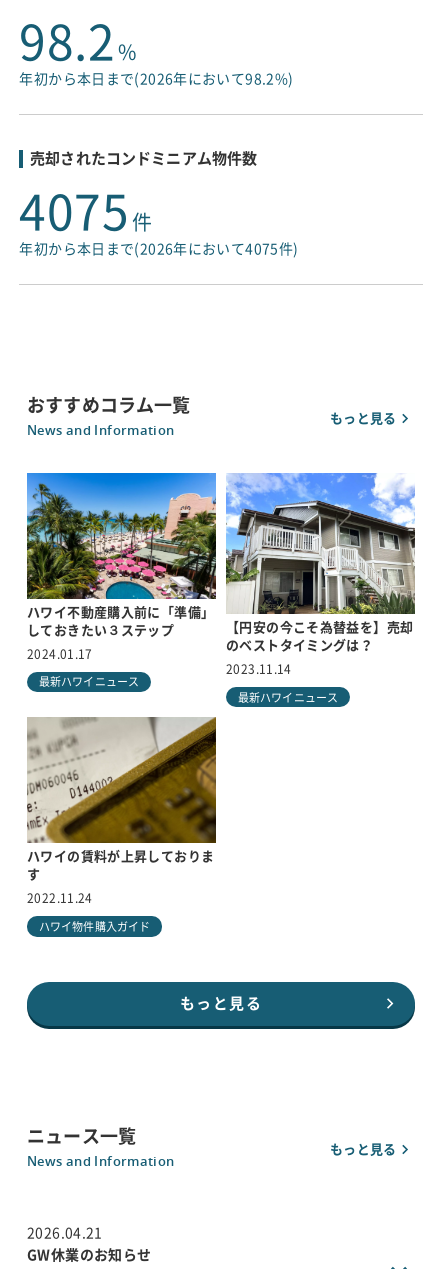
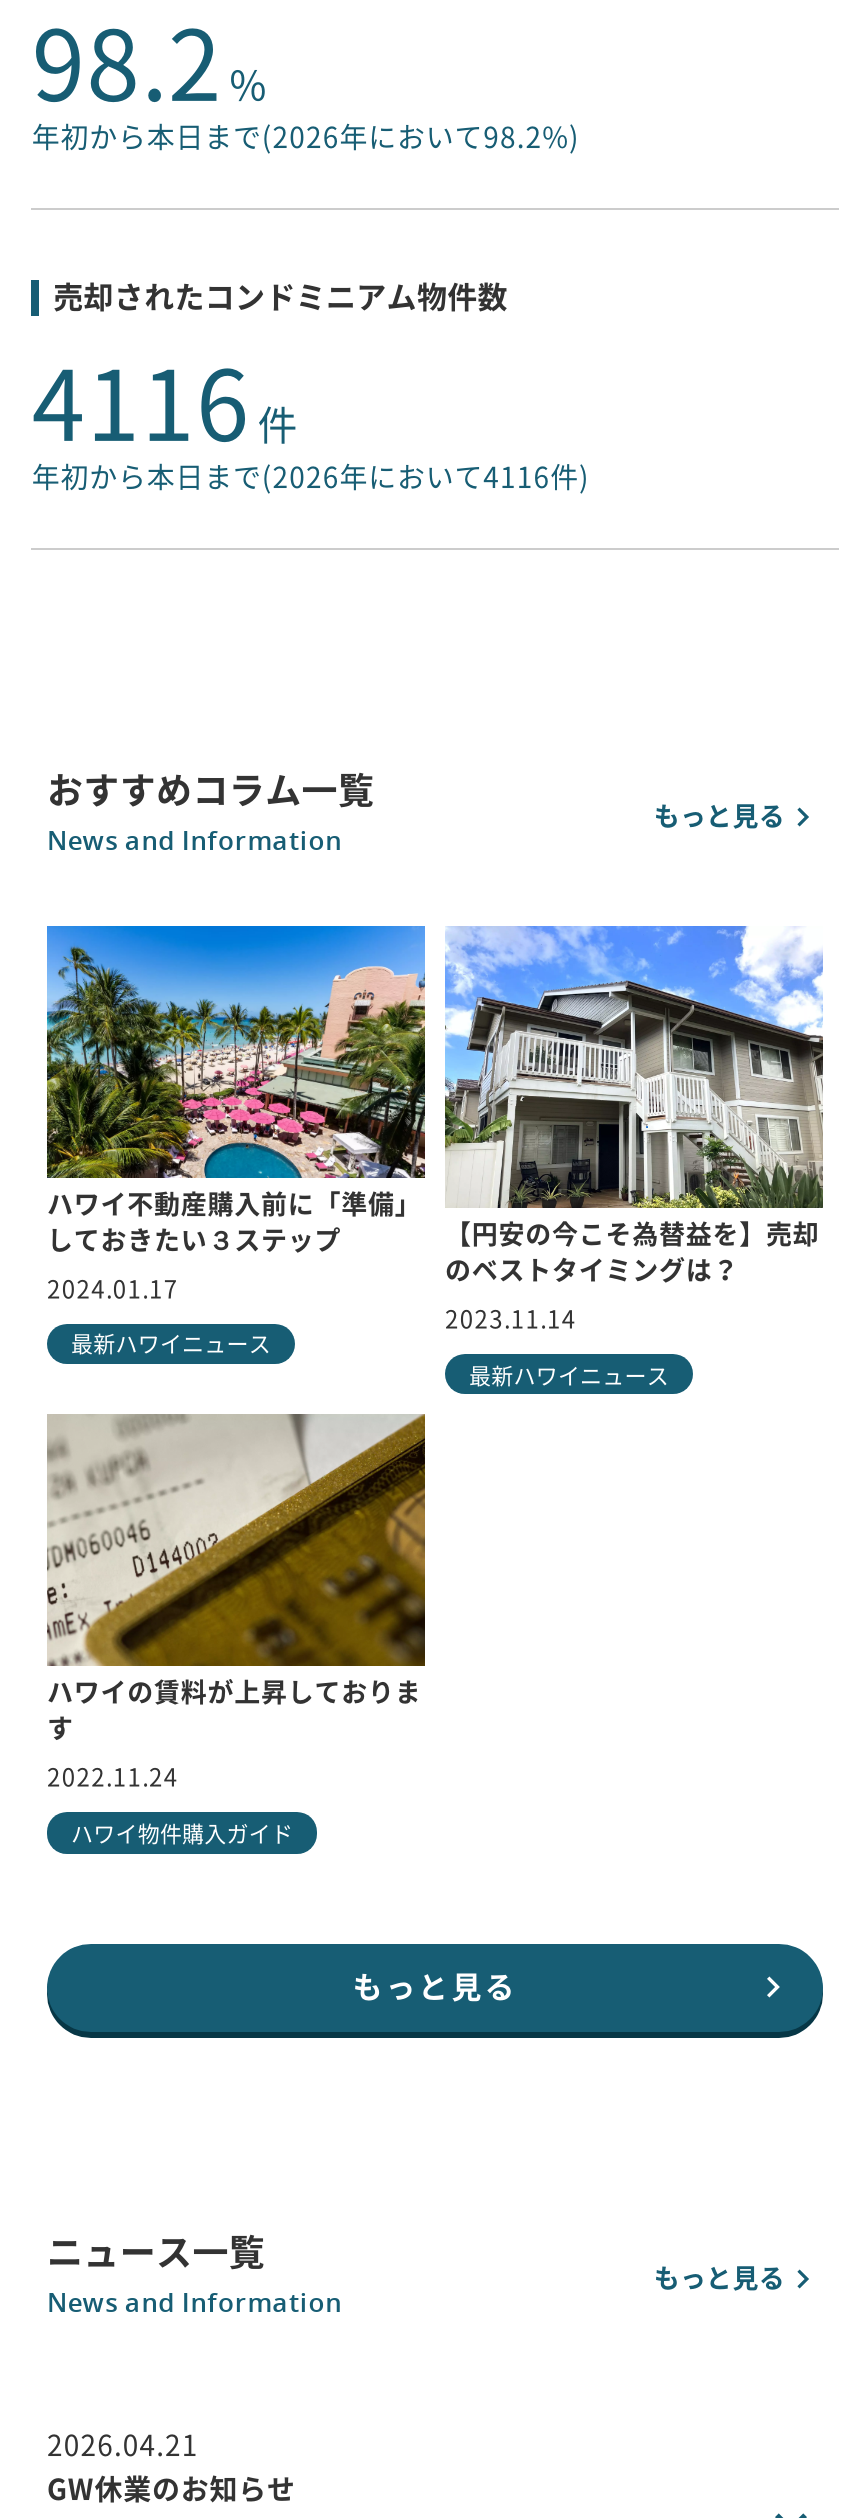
- 4075 件
+ 4116 件

- 年初から本日まで(2026年において4075件)
+ 年初から本日まで(2026年において4116件)
